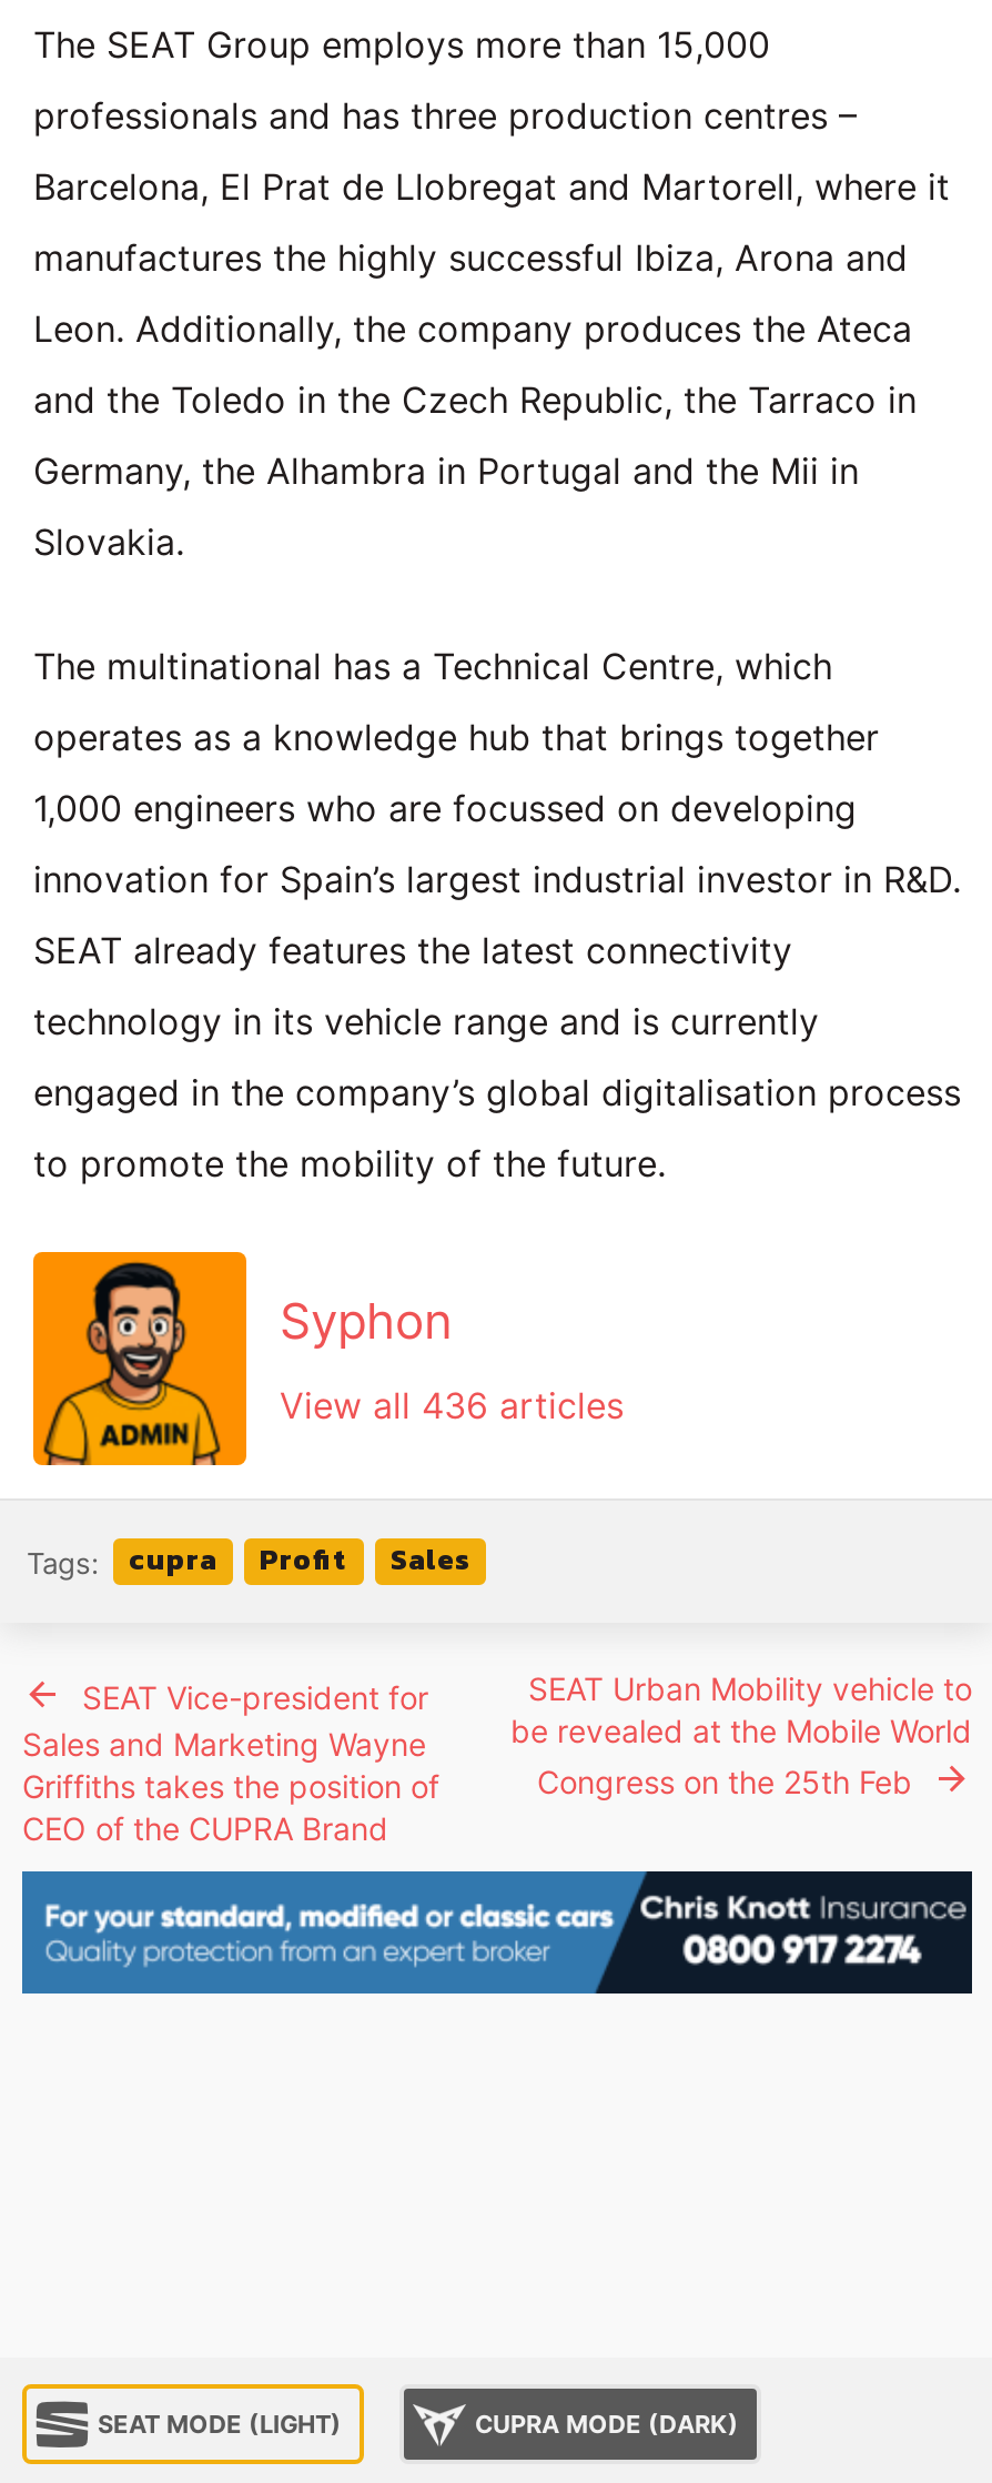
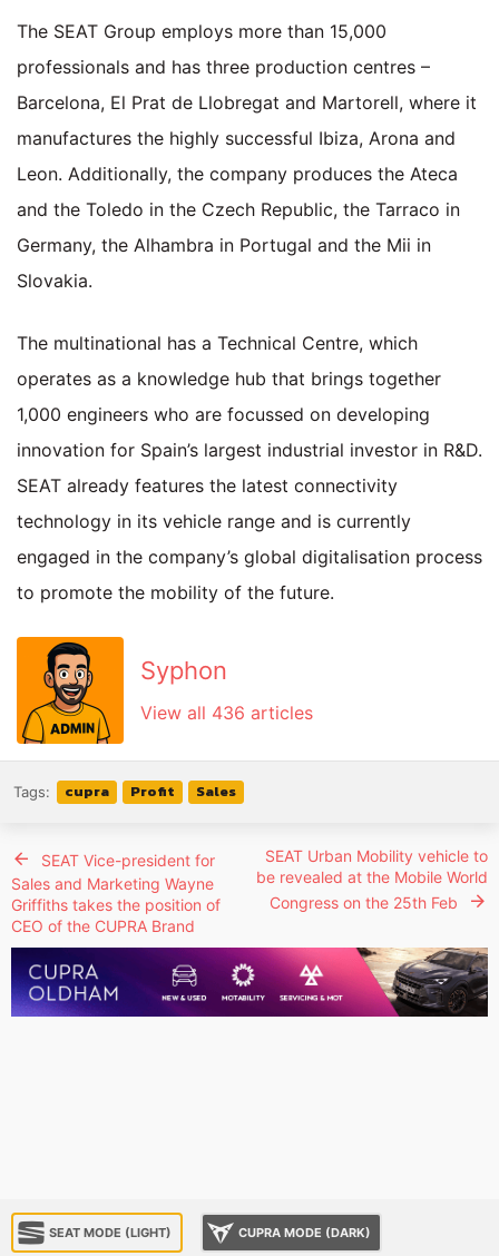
- [image]
+ [image]
